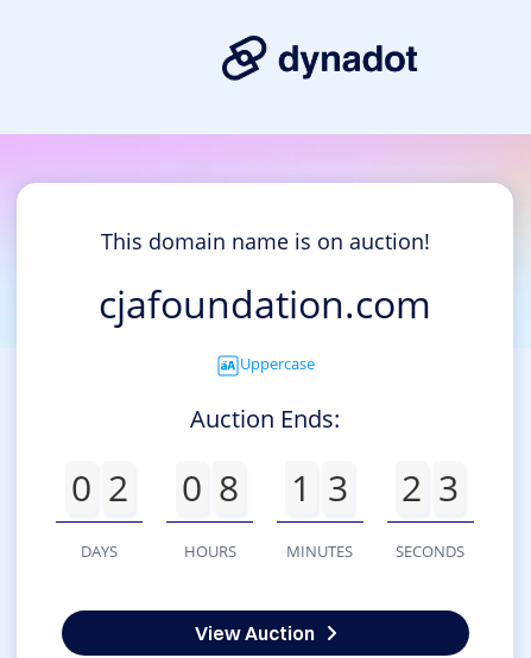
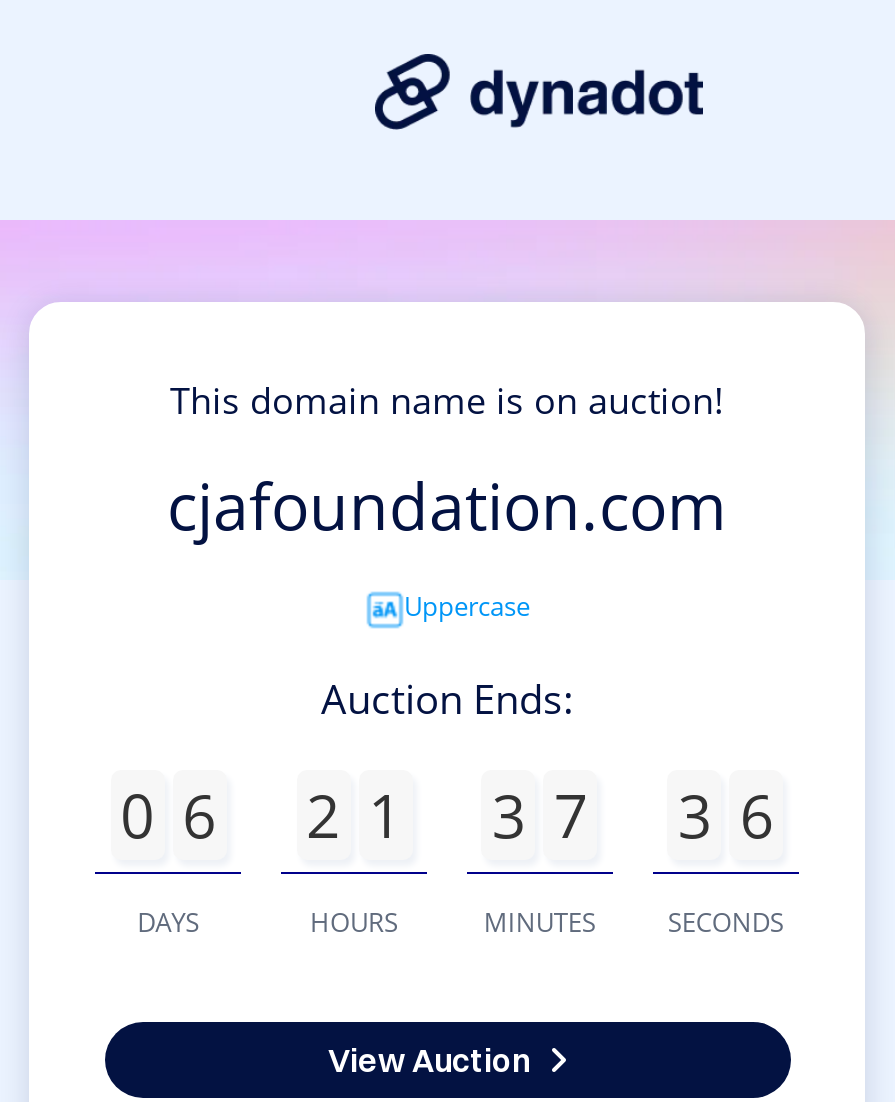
- 0 2
+ 0 6

- 0 8
+ 2 1

- 1 3
+ 3 7

- 2 3
+ 3 6
